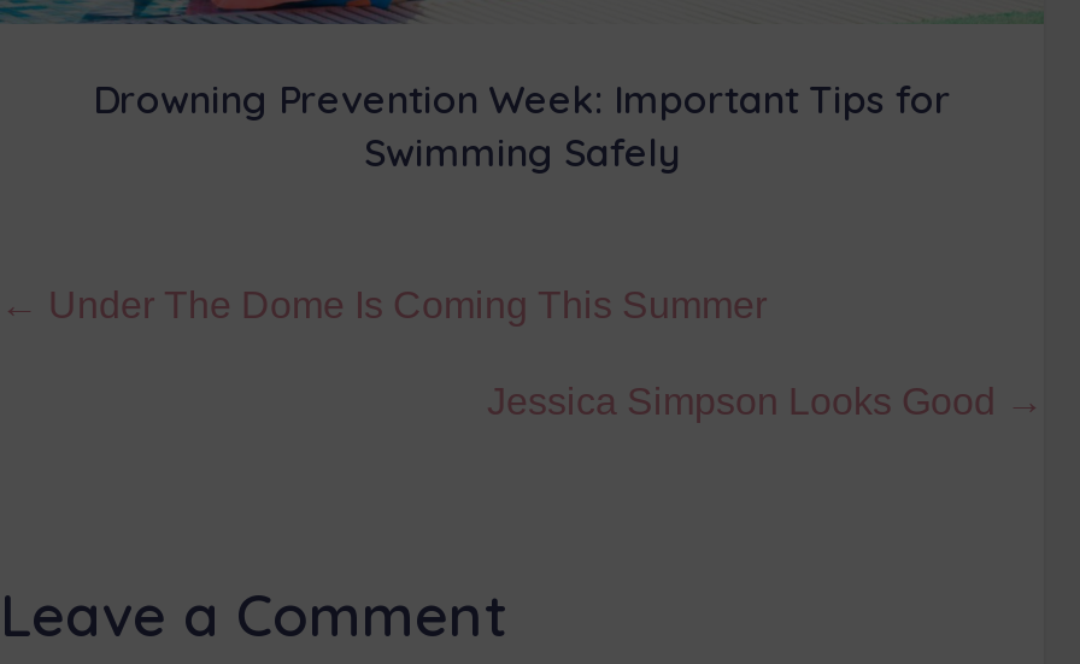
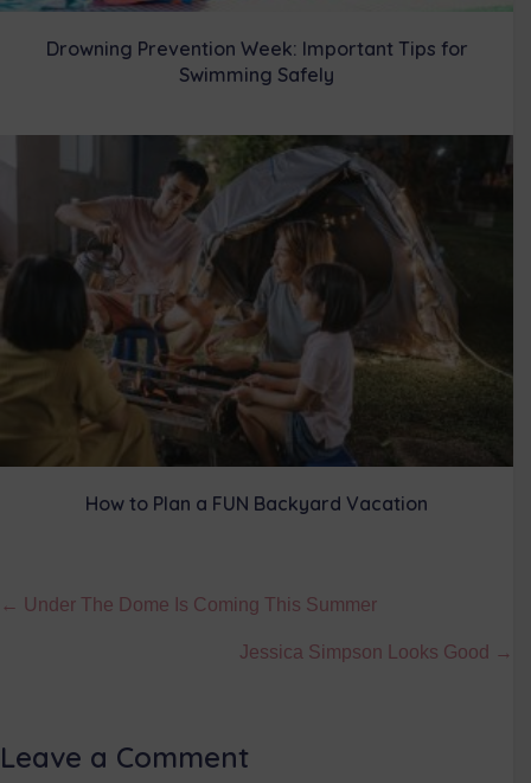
+ [image]
+ How to Plan a FUN Backyard Vacation
